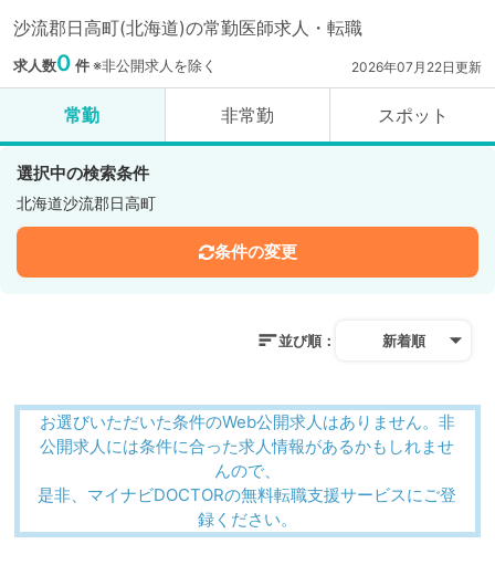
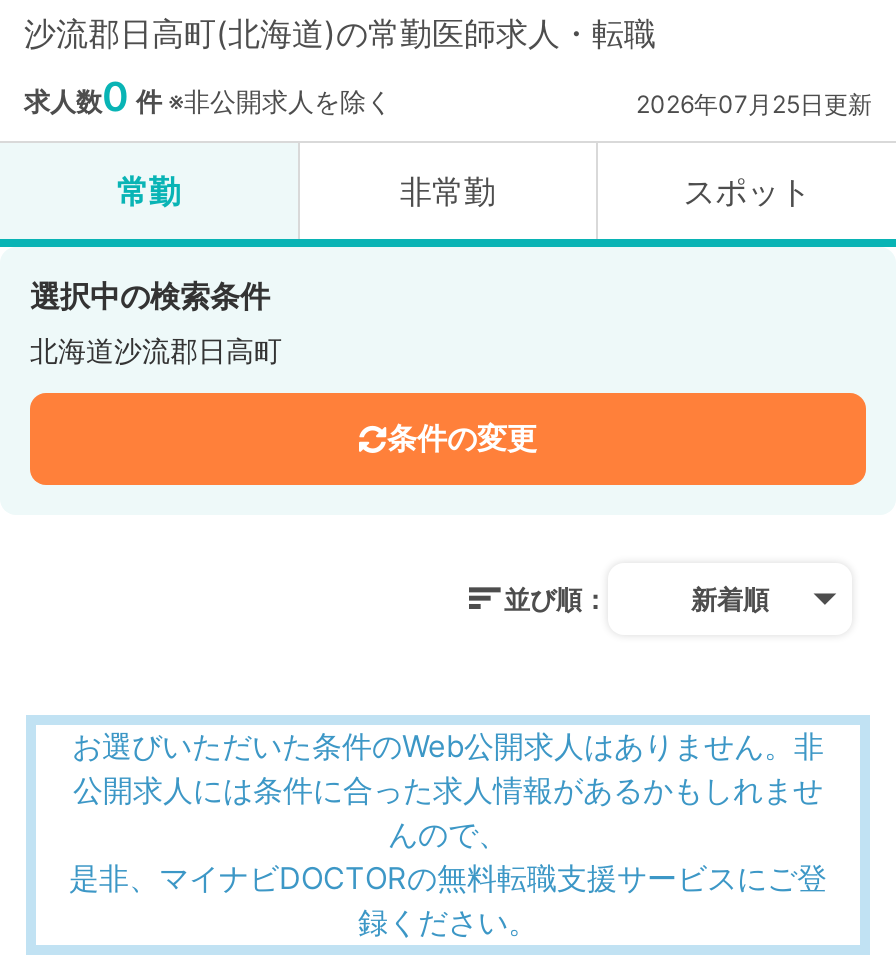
- 2026年07月22日更新
+ 2026年07月25日更新
